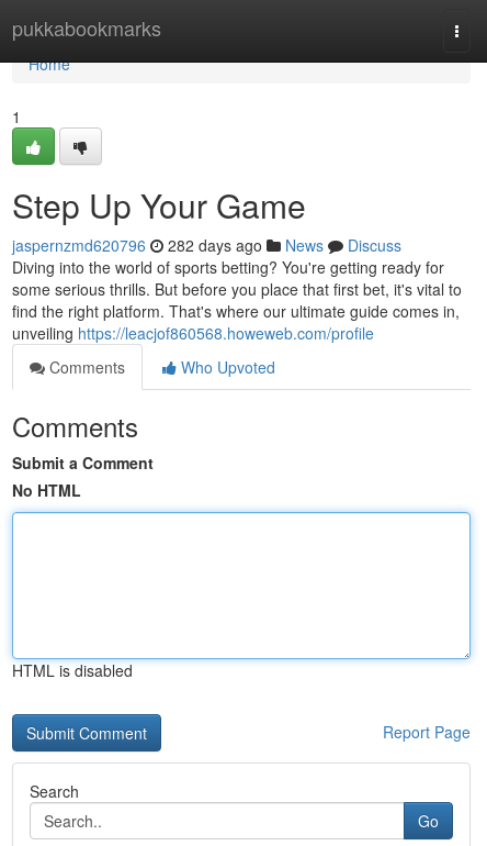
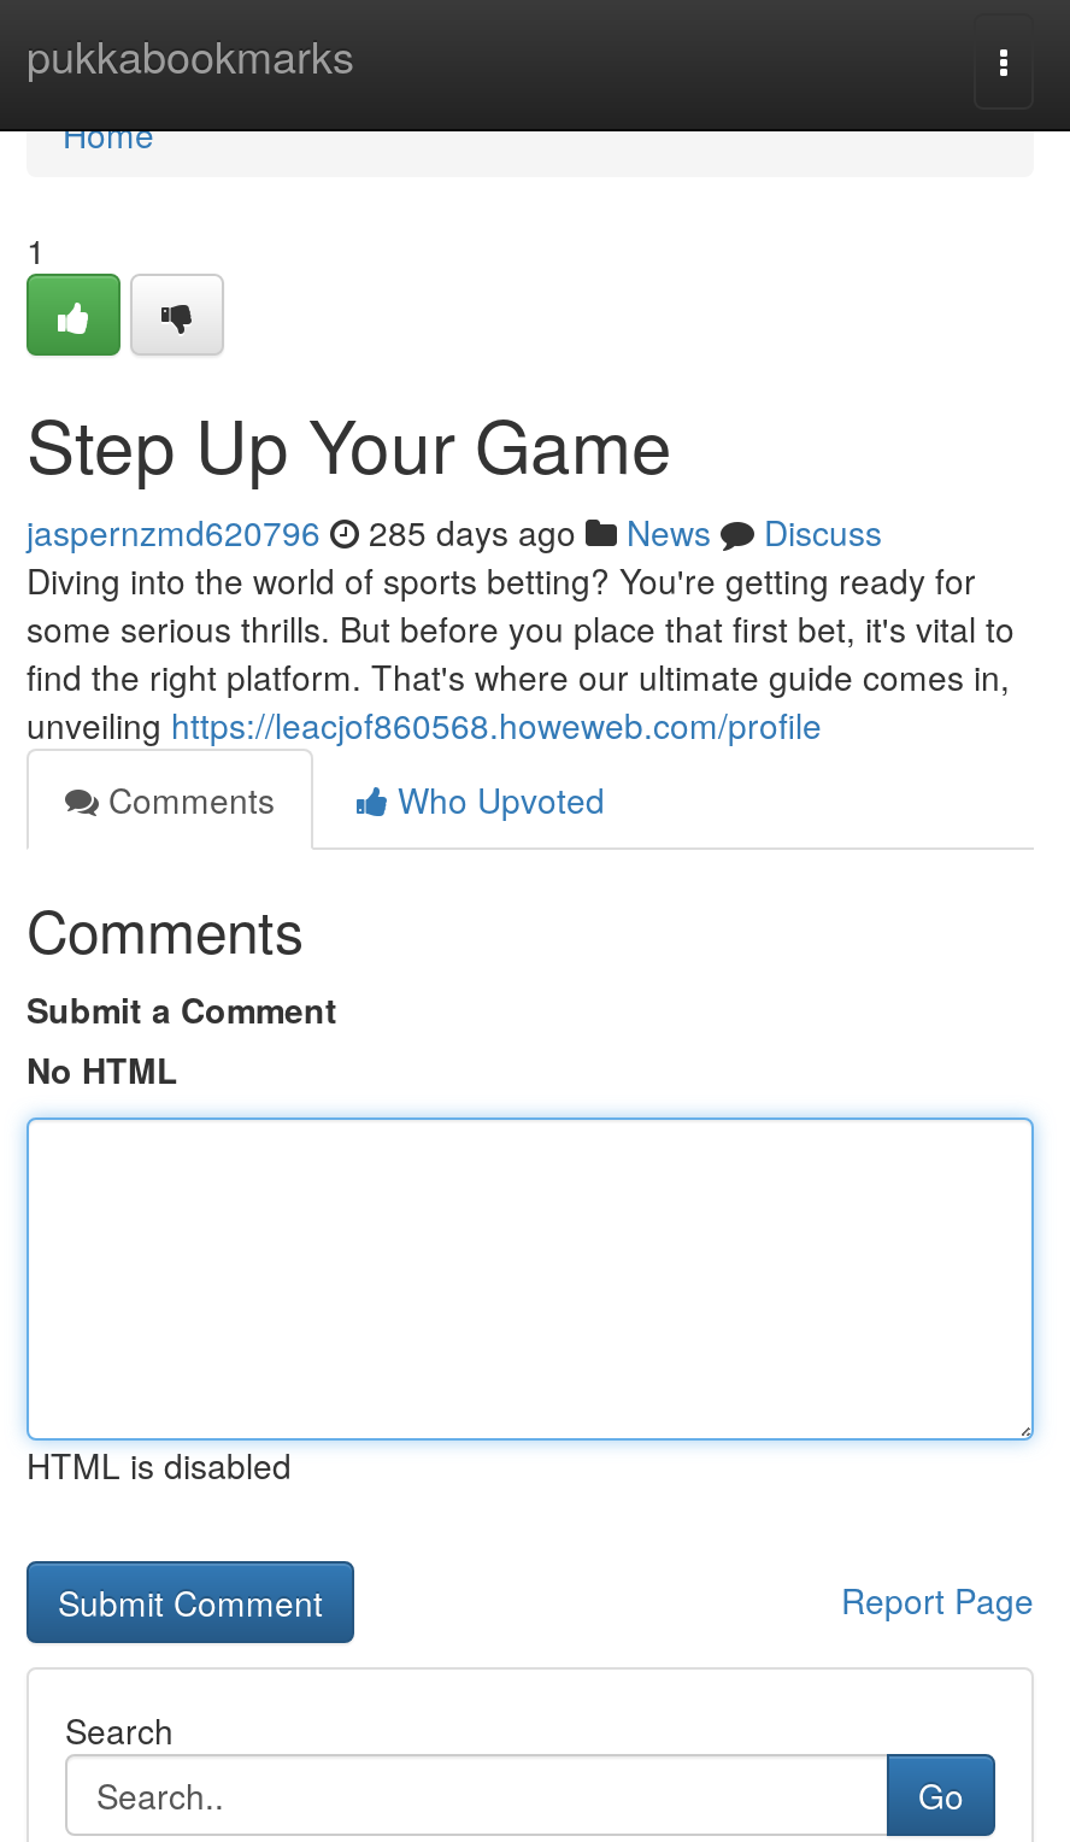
- jaspernzmd620796 282 days ago News Discuss
+ jaspernzmd620796 285 days ago News Discuss
